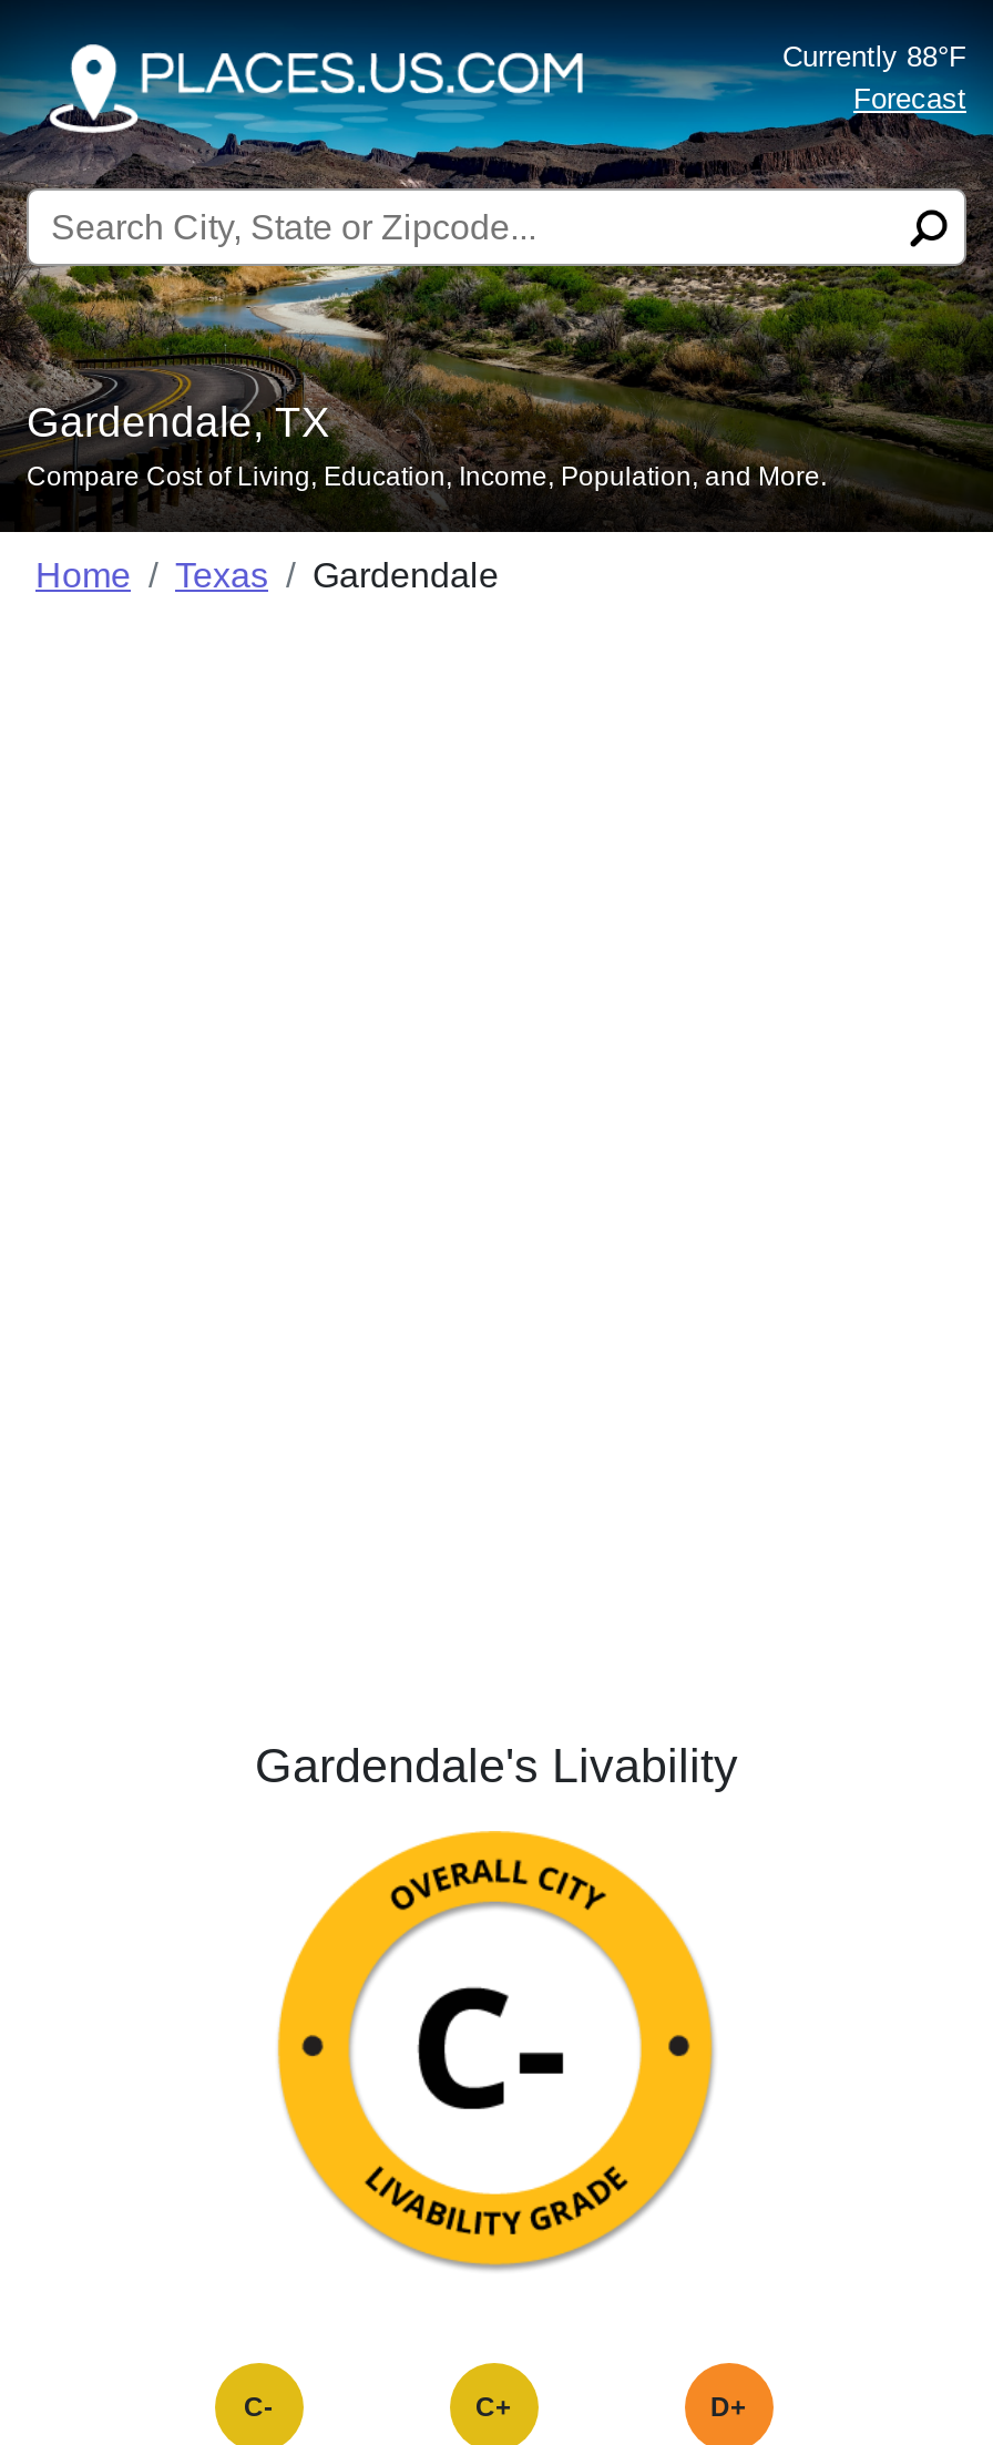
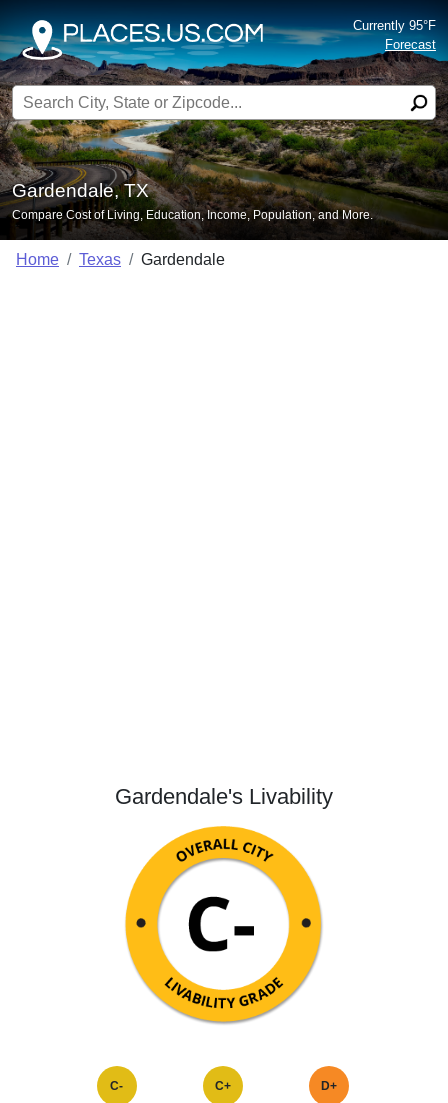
- Currently 88°F
+ Currently 95°F
